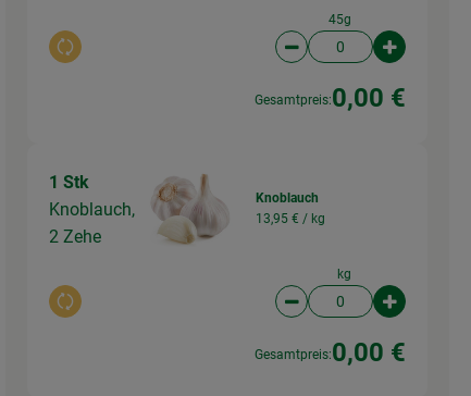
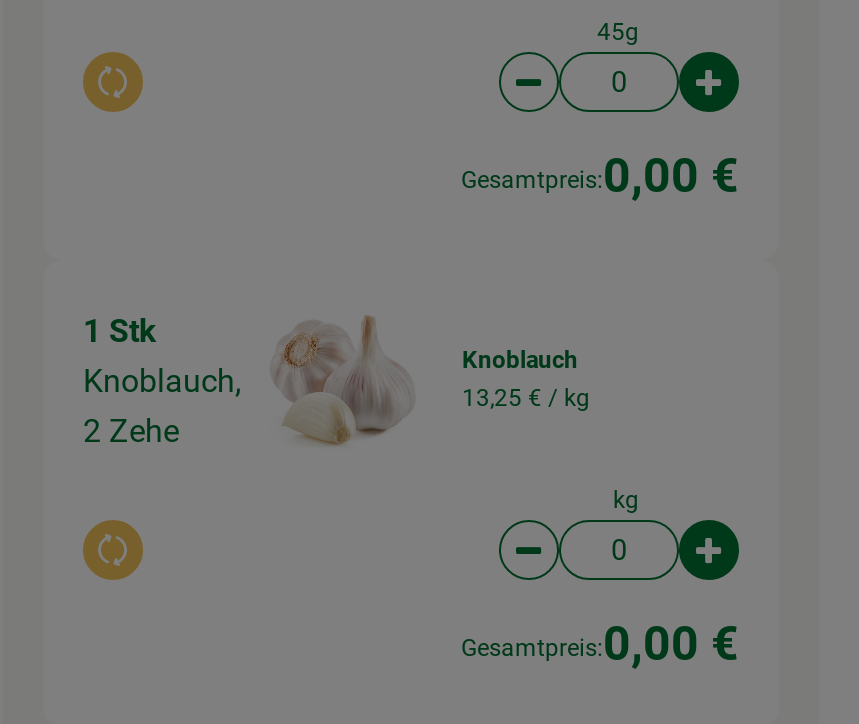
- 13,95 € / kg
+ 13,25 € / kg
